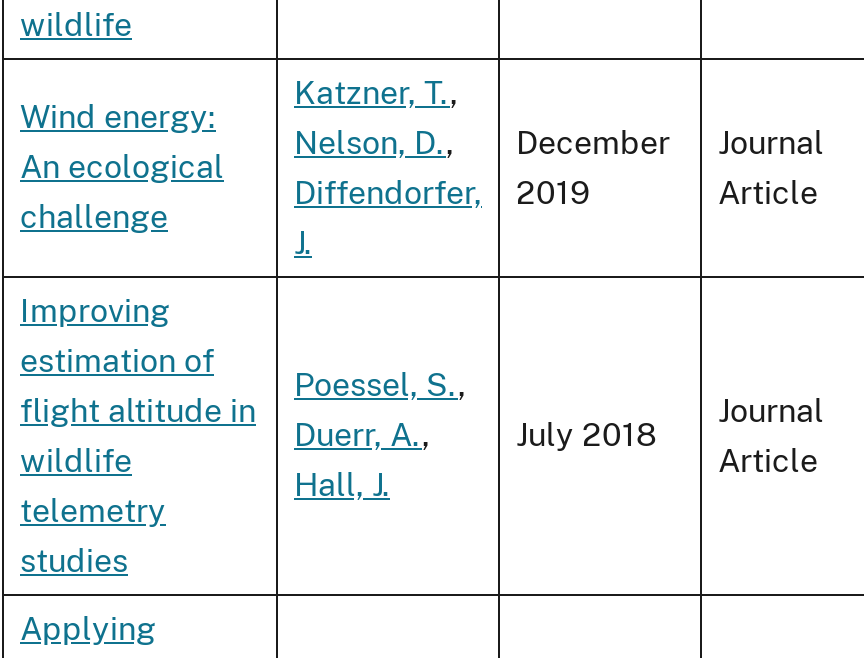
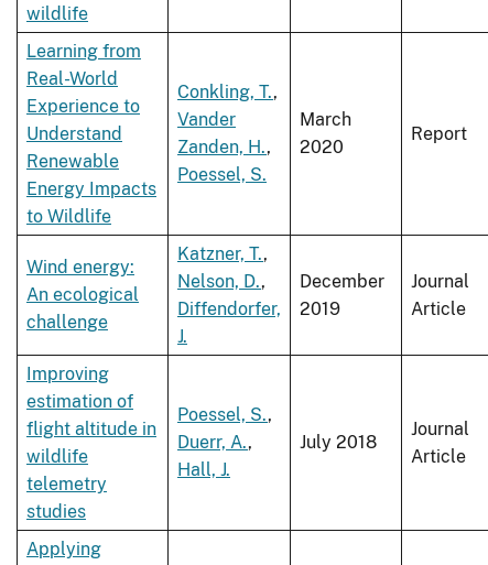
+ Learning from
+ Real-World
+ Experience to
+ Understand
+ Renewable
+ Energy Impacts
+ to Wildlife

+ Conkling, T.,
+ Vander
+ Zanden, H.,
+ Poessel, S.

+ March
+ 2020

+ Report
